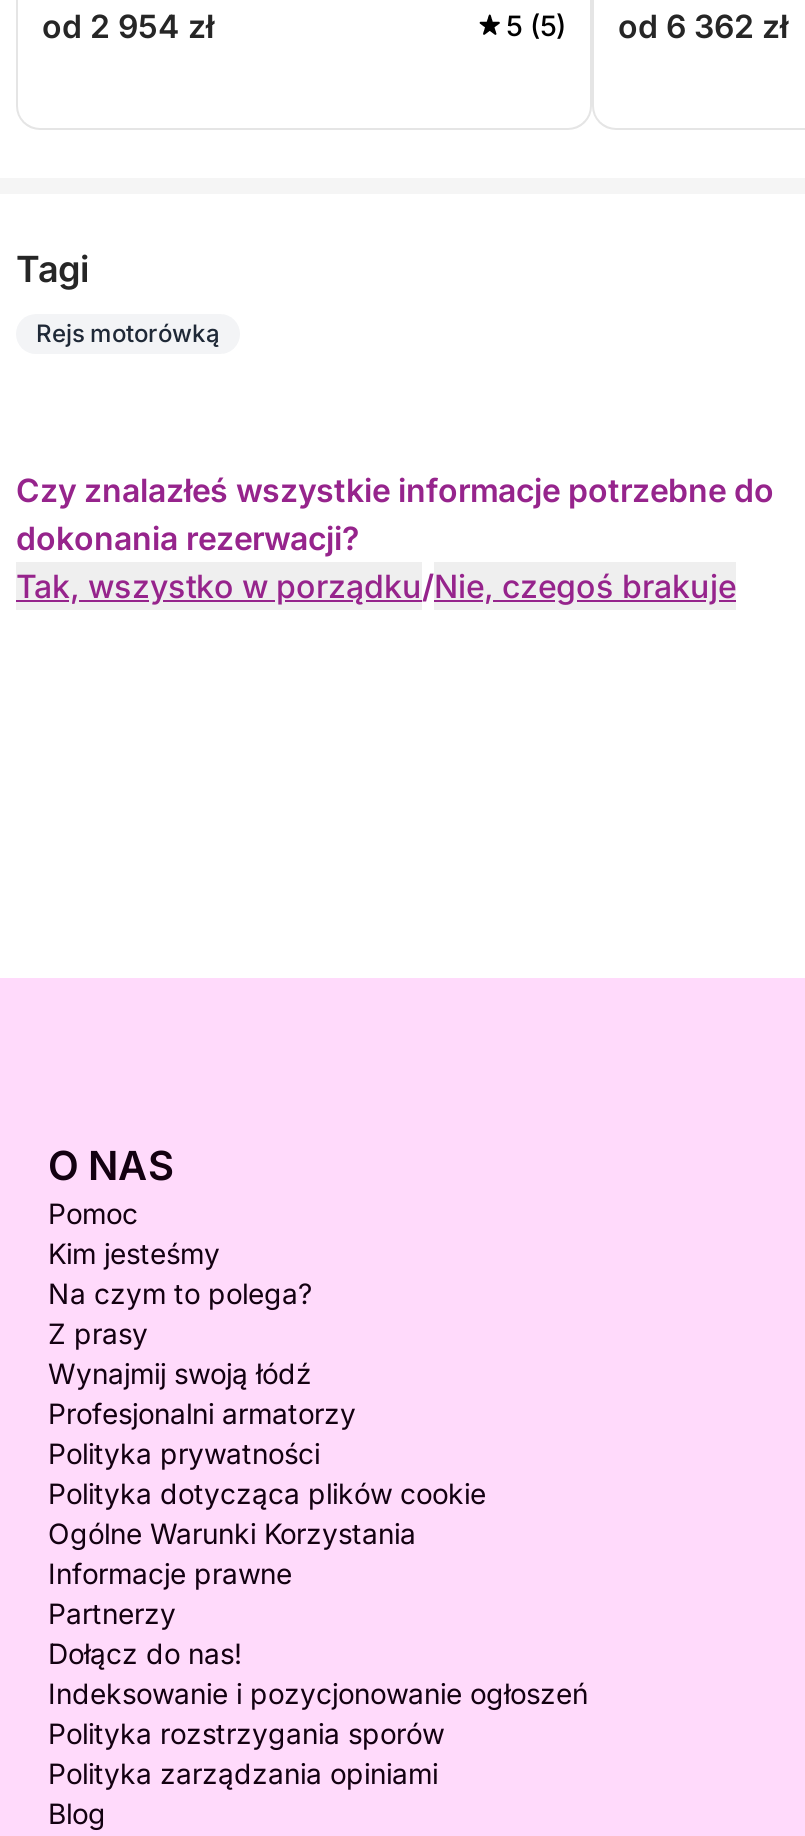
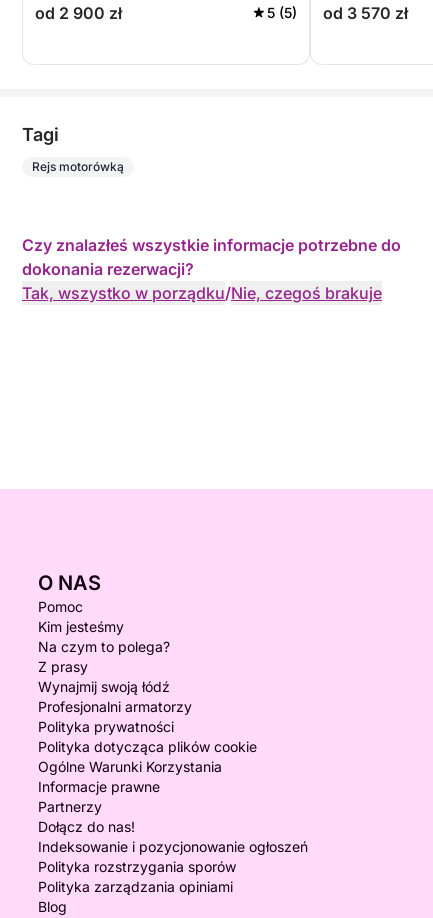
- od 2 954 zł
+ od 2 900 zł

- 5 (5) od 6 362 zł
+ 5 (5) od 3 570 zł
